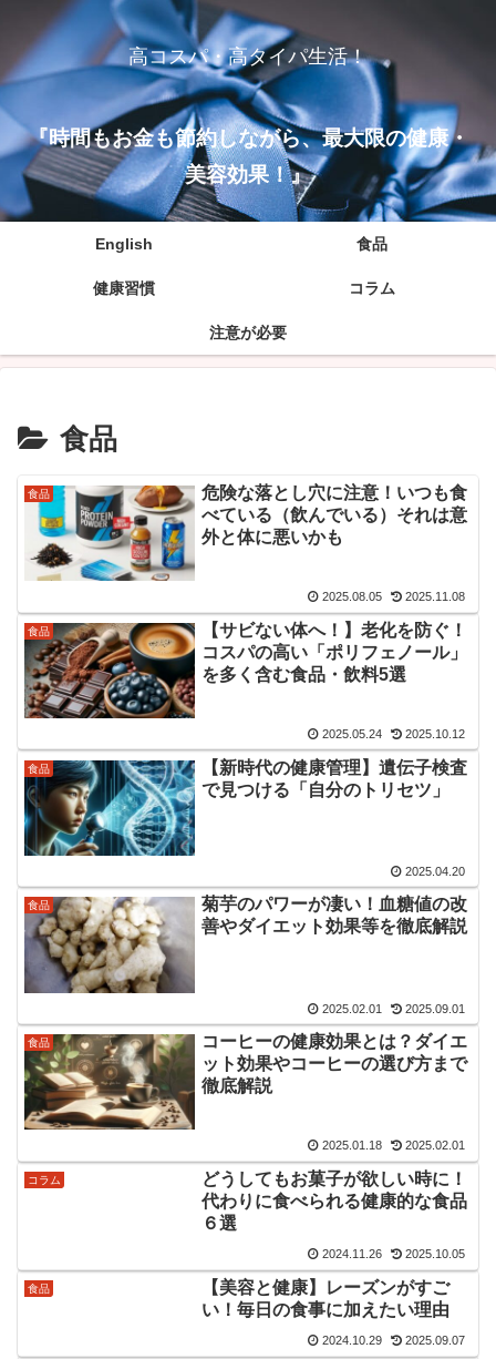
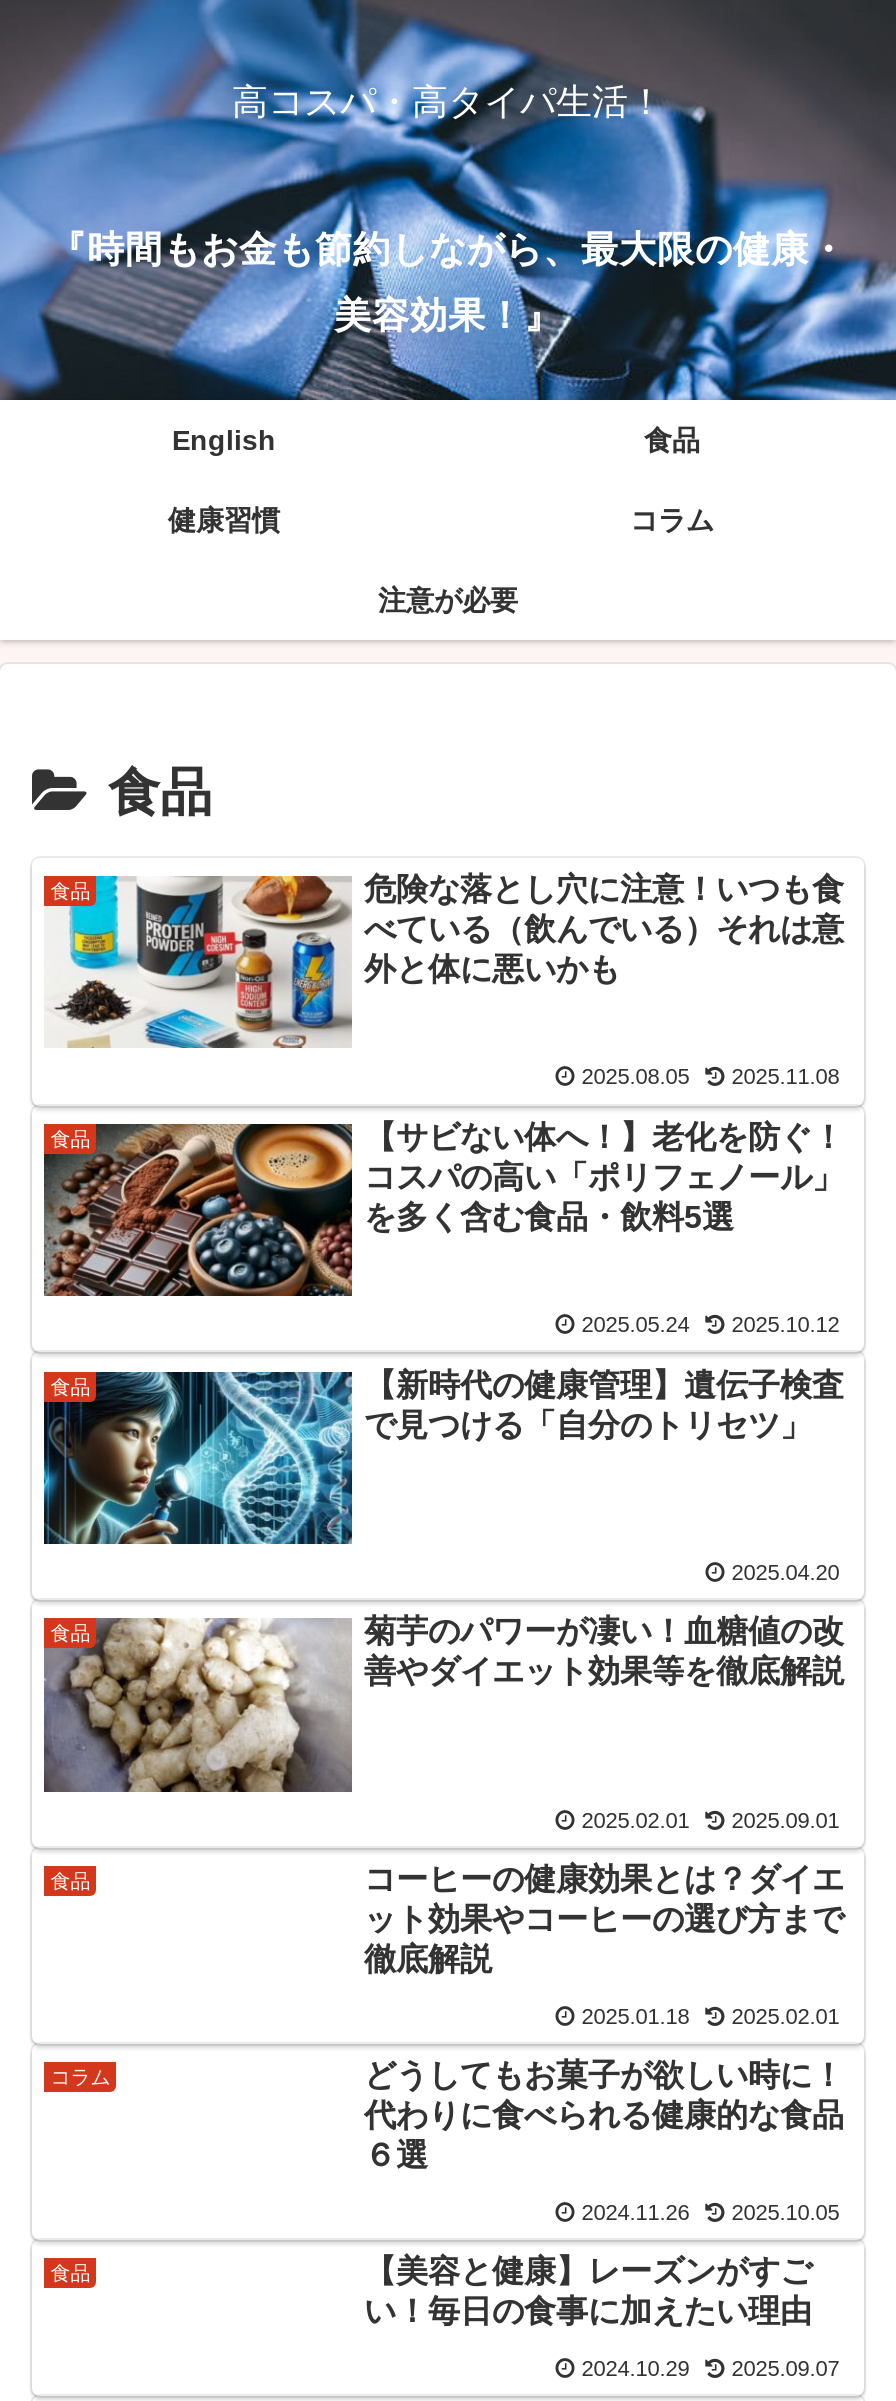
- [image]
